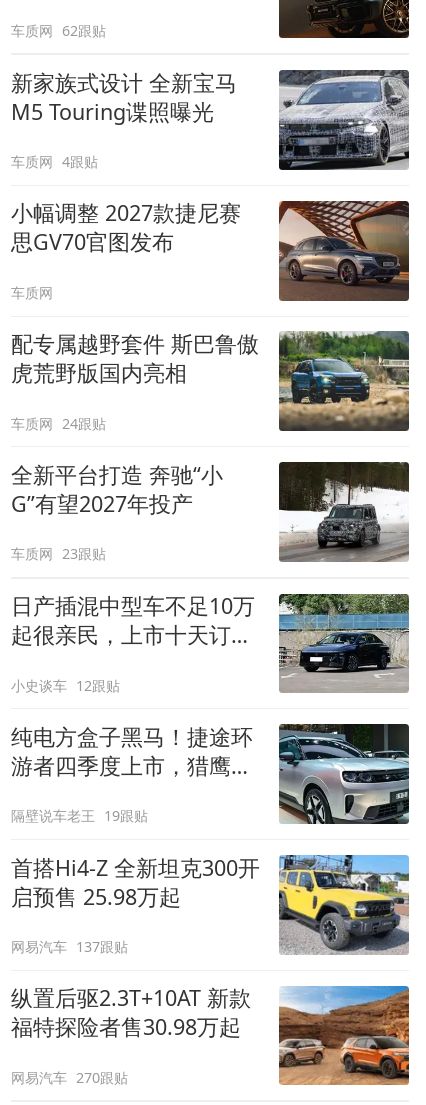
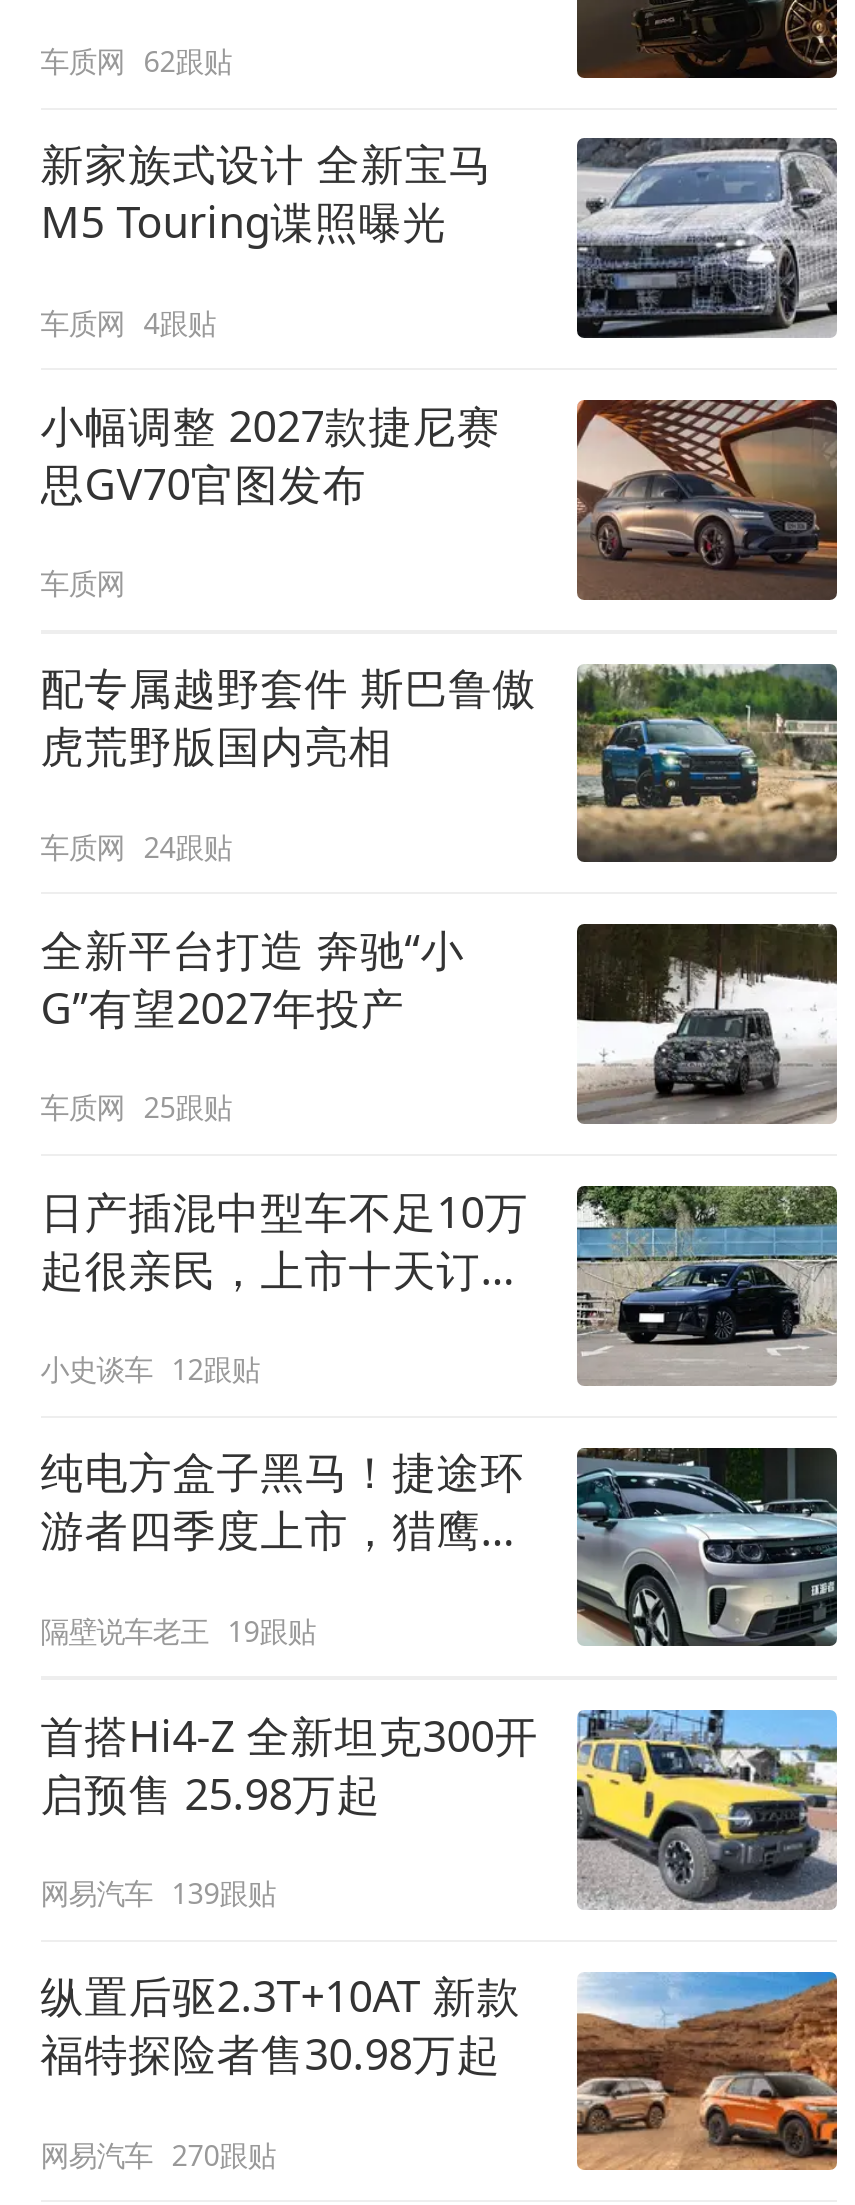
- 车质网 23跟贴
+ 车质网 25跟贴

- 网易汽车 137跟贴
+ 网易汽车 139跟贴
